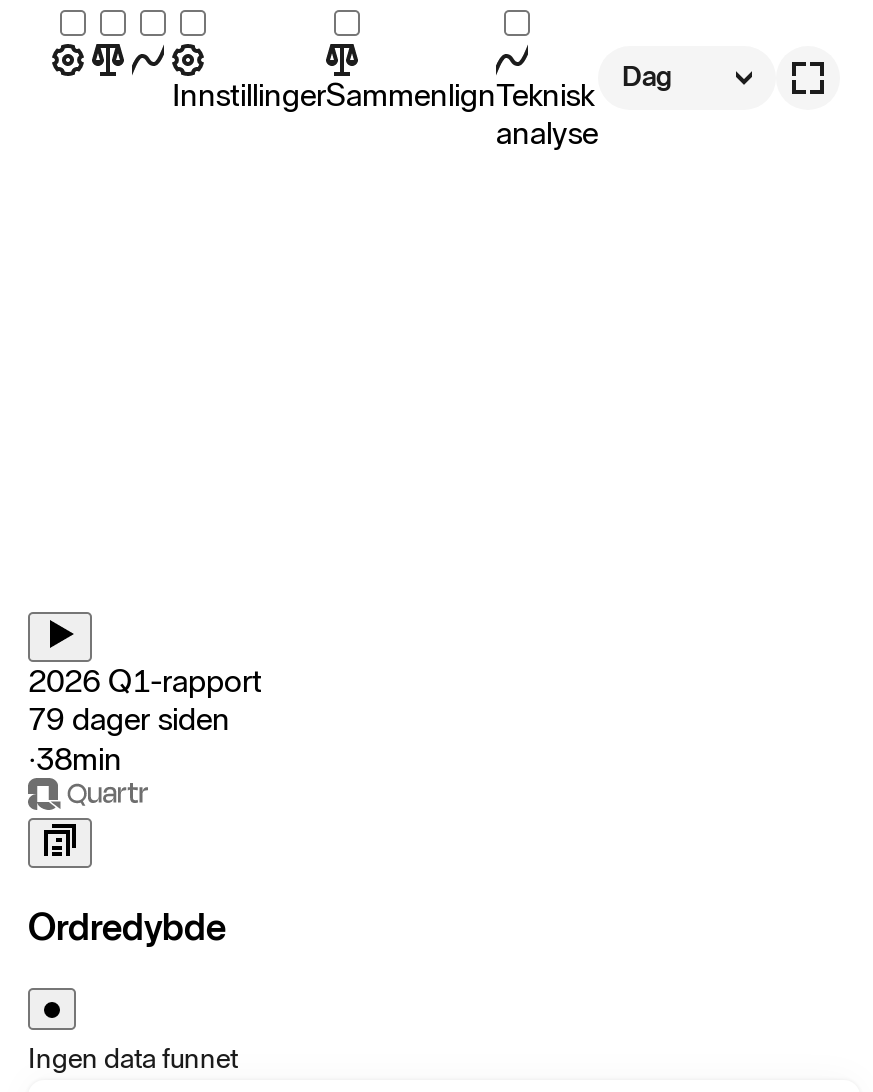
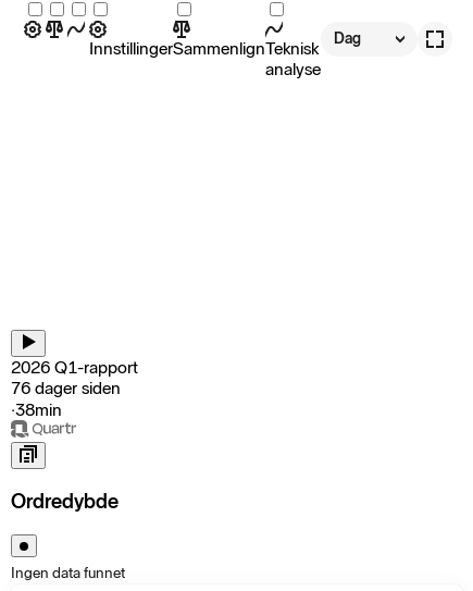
- 79 dager siden
+ 76 dager siden
